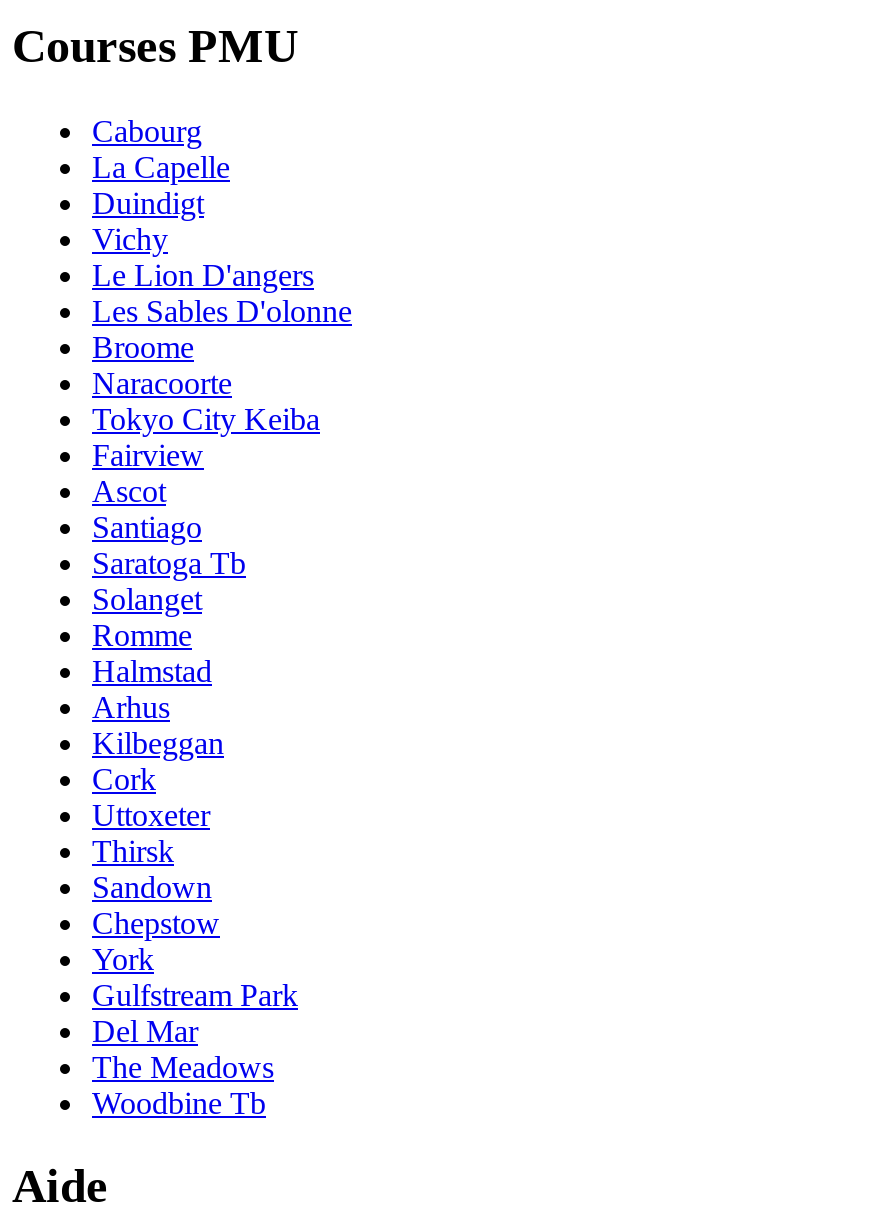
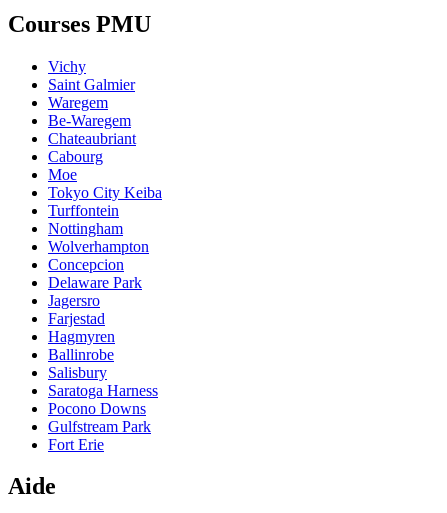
- Cabourg
- La Capelle
- Duindigt

- Le Lion D'angers
- Les Sables D'olonne
- Broome
- Naracoorte
+ Saint Galmier
+ Waregem
+ Be-Waregem
+ Chateaubriant
+ Cabourg
+ Moe

- Fairview
- Ascot
- Santiago
- Saratoga Tb
- Solanget
- Romme
- Halmstad
- Arhus
- Kilbeggan
- Cork
- Uttoxeter
- Thirsk
- Sandown
- Chepstow
- York
+ Turffontein
+ Nottingham
+ Wolverhampton
+ Concepcion
+ Delaware Park
+ Jagersro
+ Farjestad
+ Hagmyren
+ Ballinrobe
+ Salisbury
+ Saratoga Harness
+ Pocono Downs

- Del Mar
- The Meadows
- Woodbine Tb
+ Fort Erie
